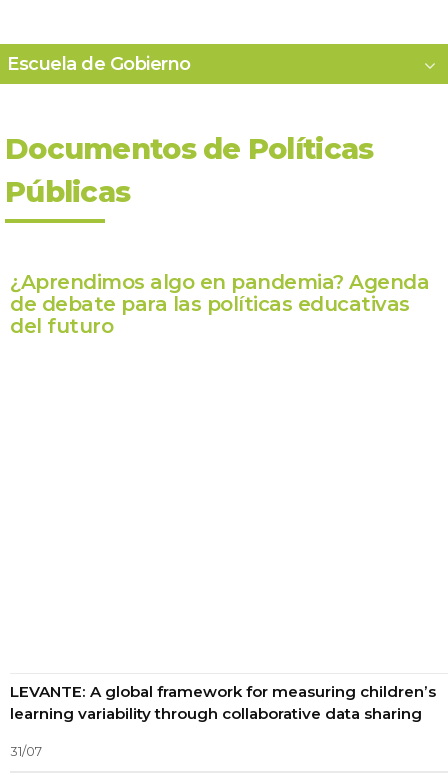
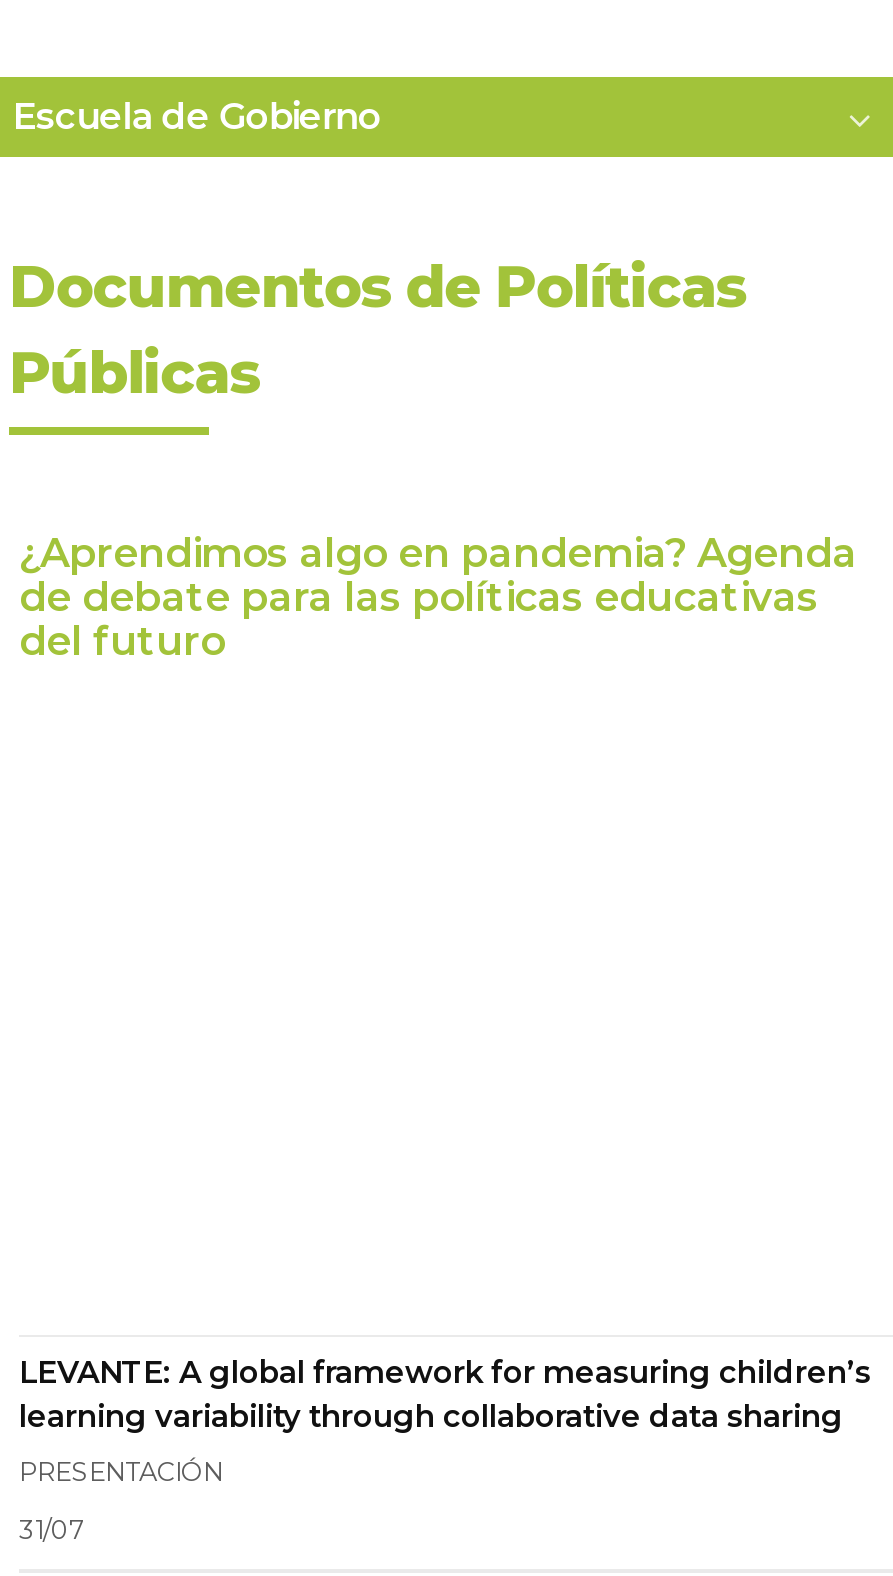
+ PRESENTACIÓN
